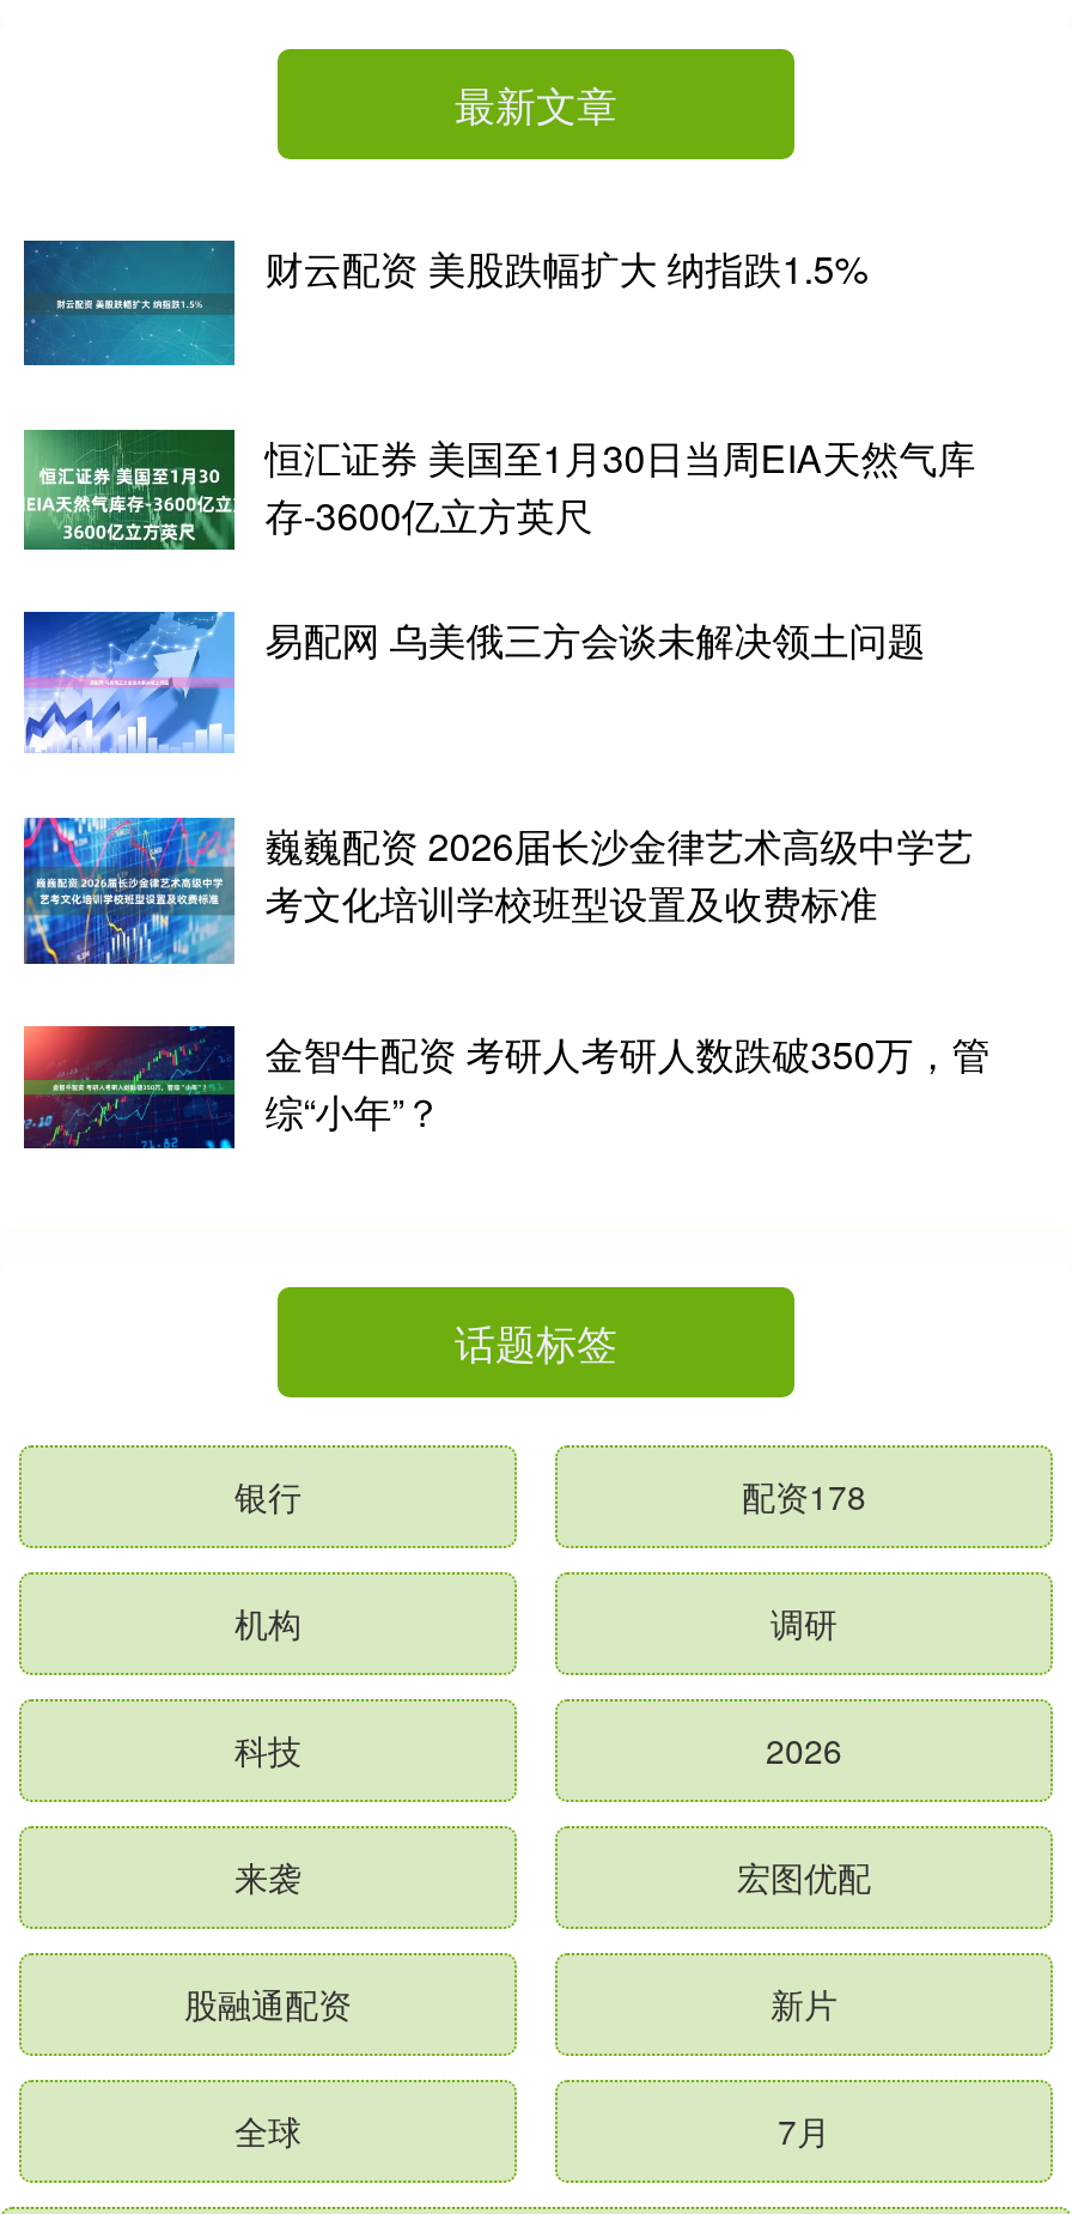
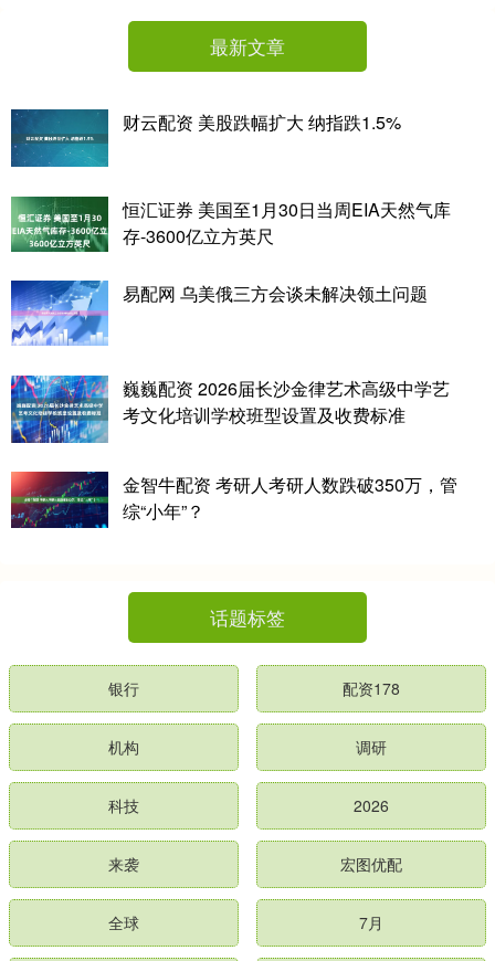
- 股融通配资
- 新片
